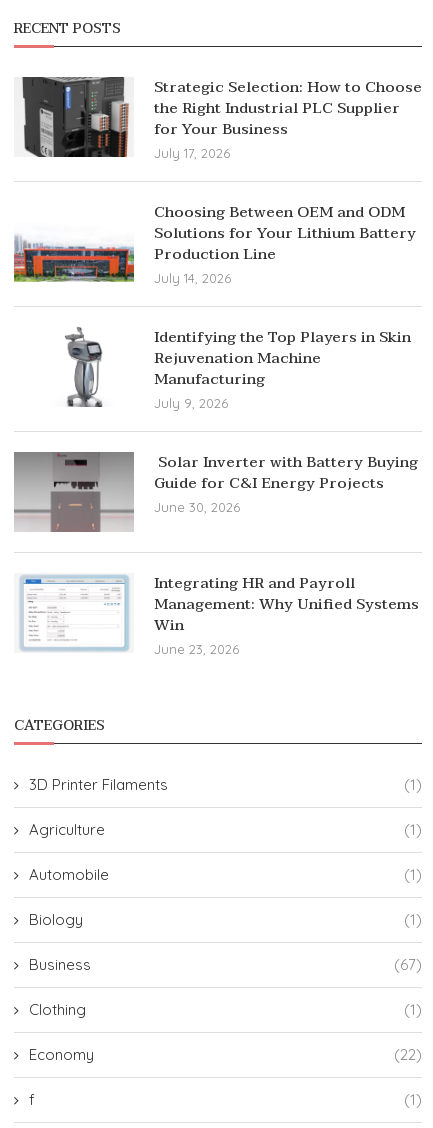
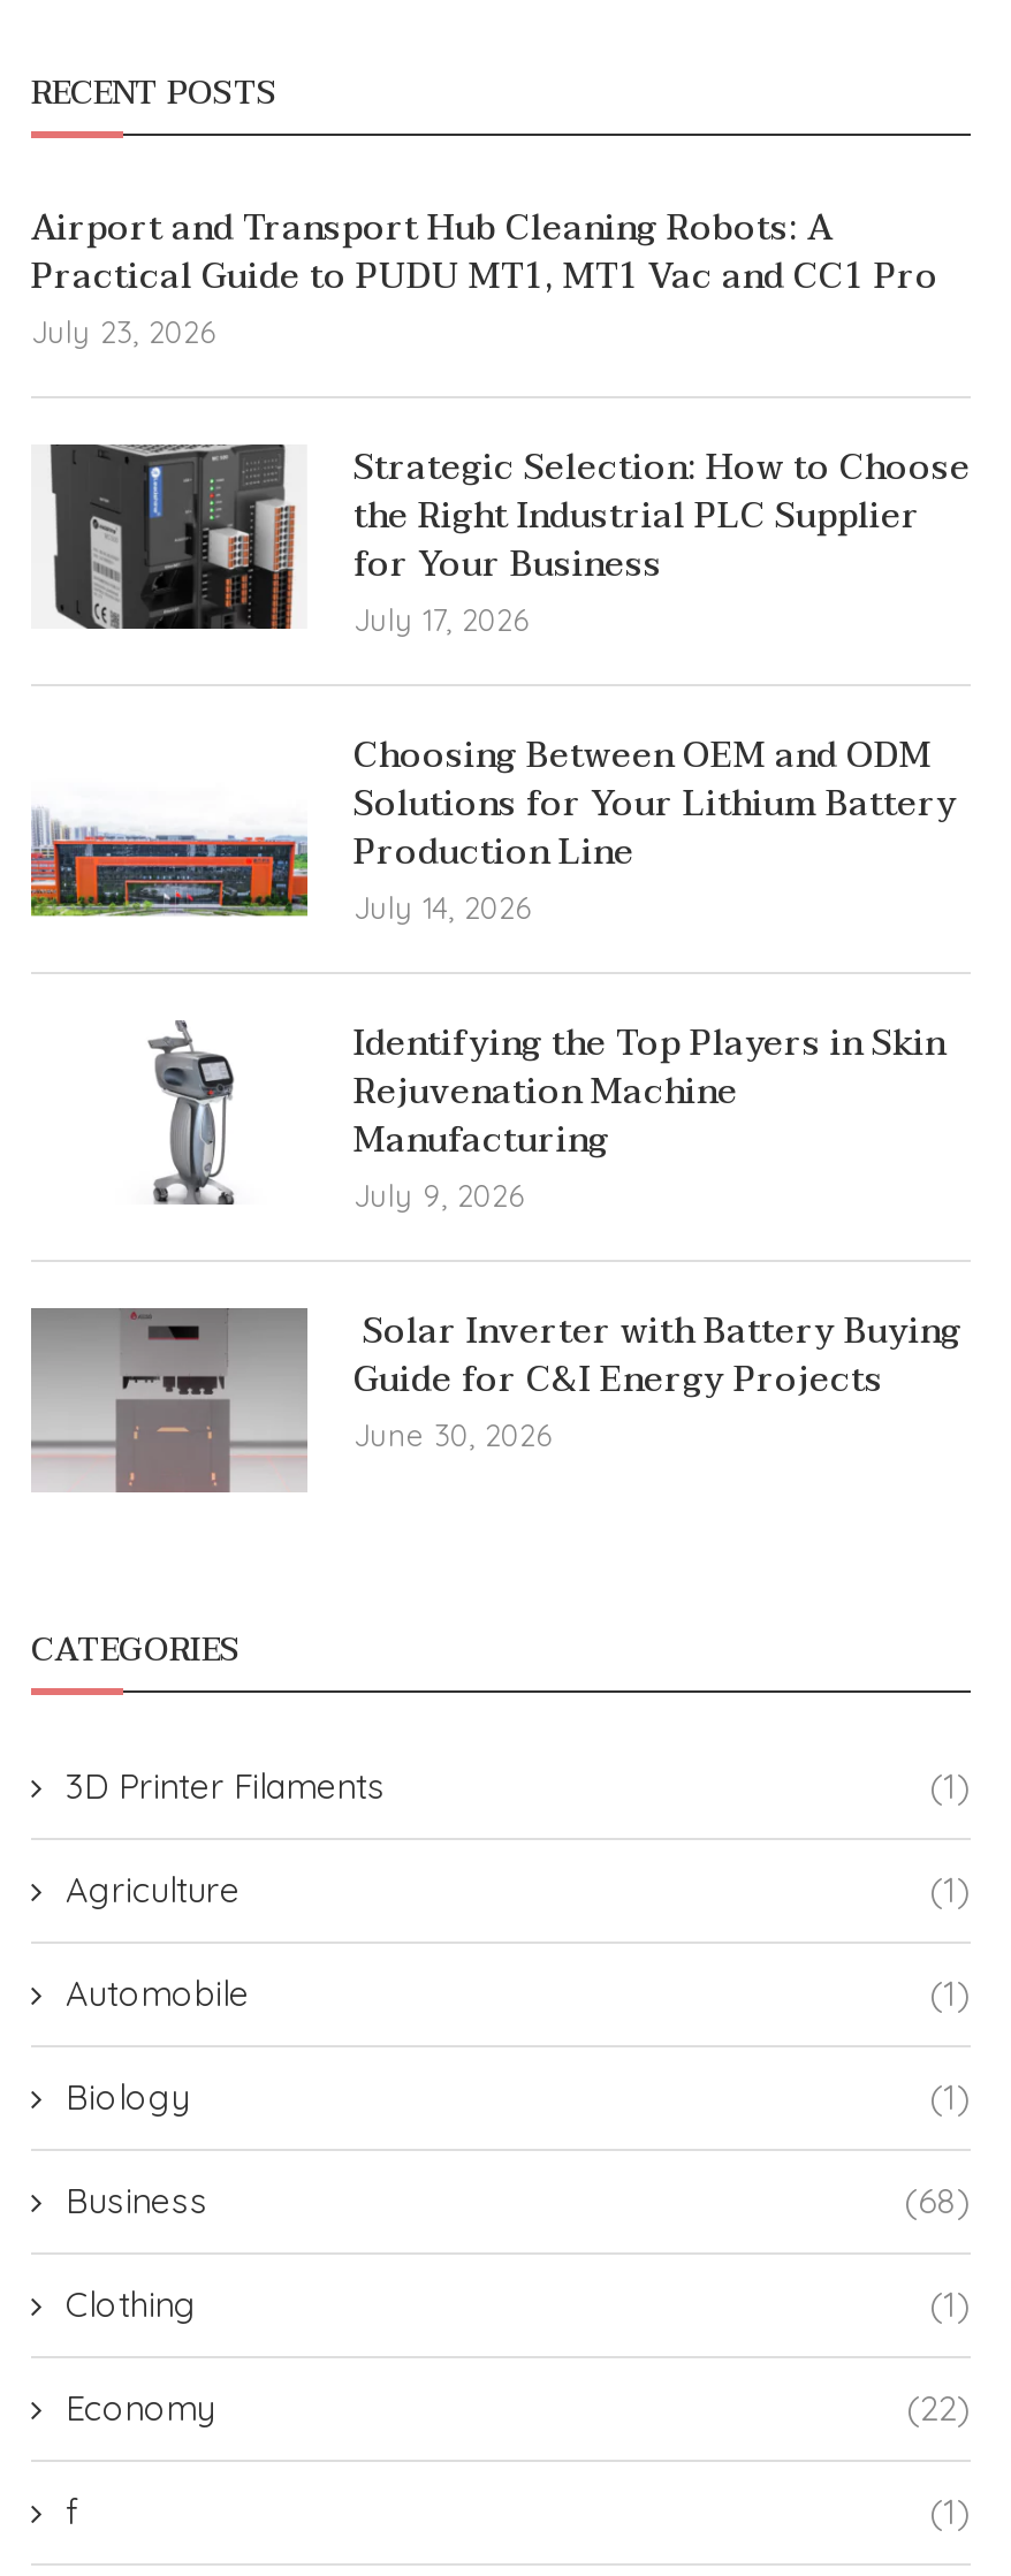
+ Airport and Transport Hub Cleaning Robots: A
+ Practical Guide to PUDU MT1, MT1 Vac and CC1 Pro
+ July 23, 2026

moved down: [image] | Strategic Selection: How to Choose | the Right Industrial PLC Supplier | ... | Guide for C&I Energy Projects | June 30, 2026

- [image]
- Integrating HR and Payroll
- Management: Why Unified Systems
- Win
- June 23, 2026

- (67)
+ (68)
